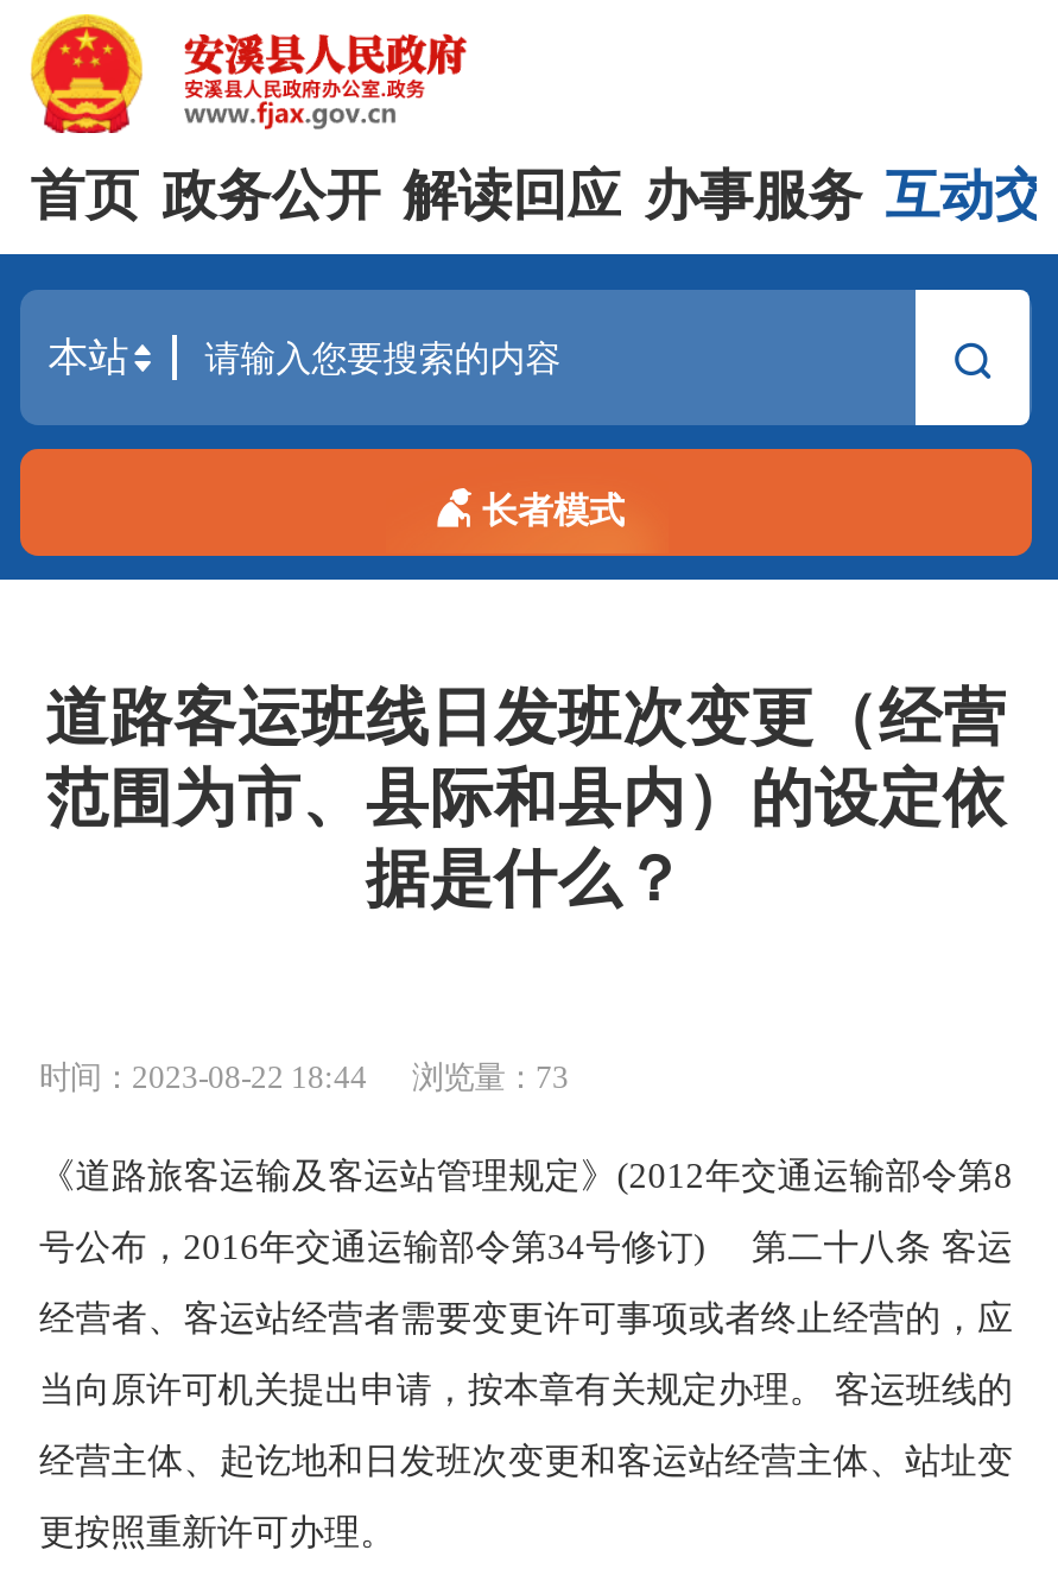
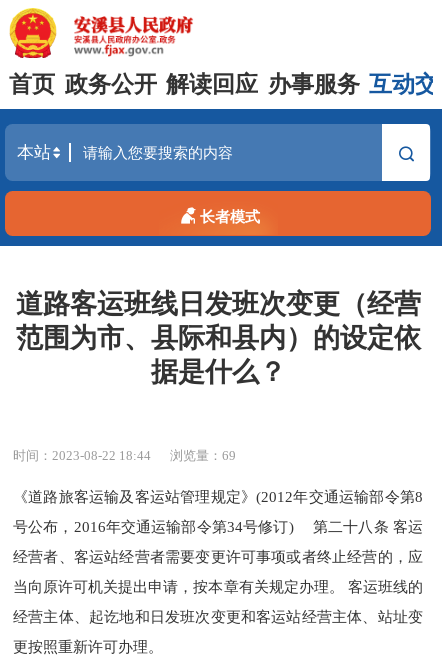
- 时间：2023-08-22 18:44 浏览量：73
+ 时间：2023-08-22 18:44 浏览量：69
